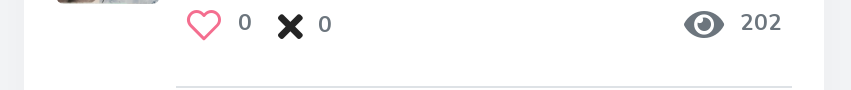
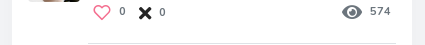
- 202
+ 574
